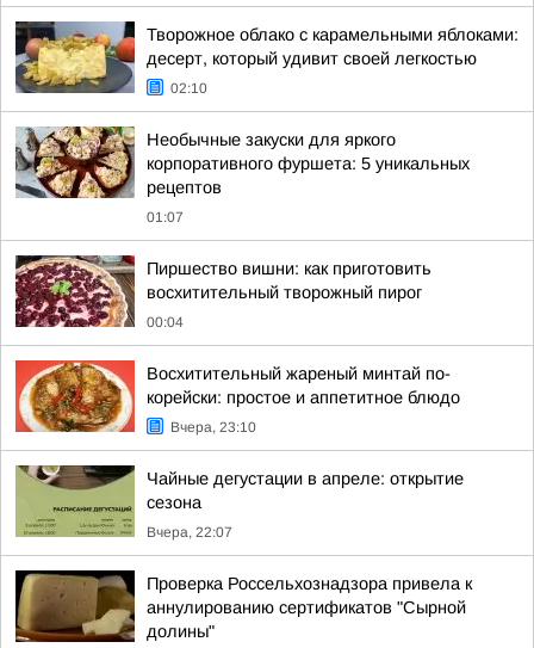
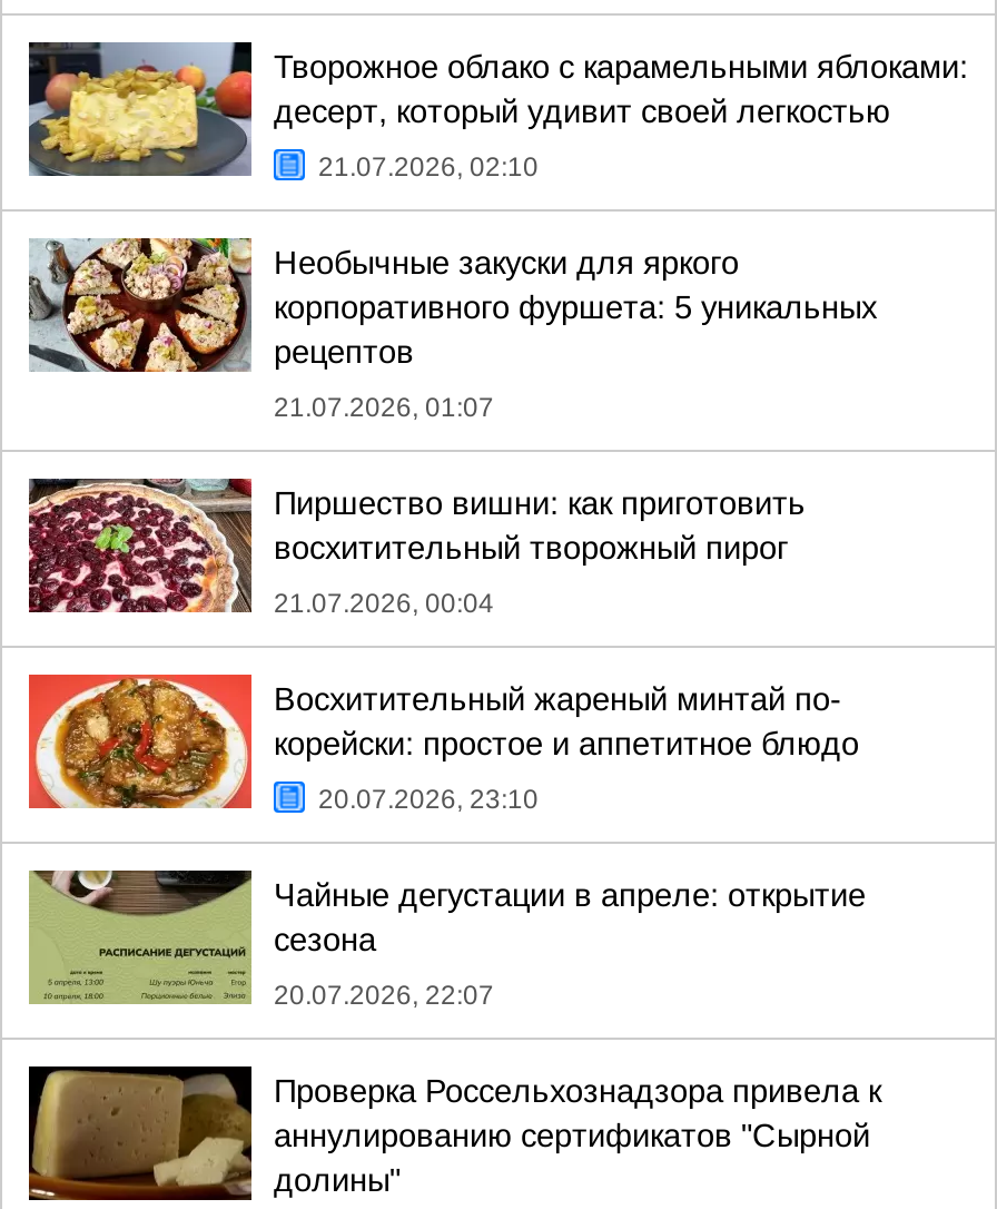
- 02:10
+ 21.07.2026, 02:10

- 01:07
+ 21.07.2026, 01:07

- 00:04
+ 21.07.2026, 00:04

- Вчера, 23:10
+ 20.07.2026, 23:10

- Вчера, 22:07
+ 20.07.2026, 22:07
